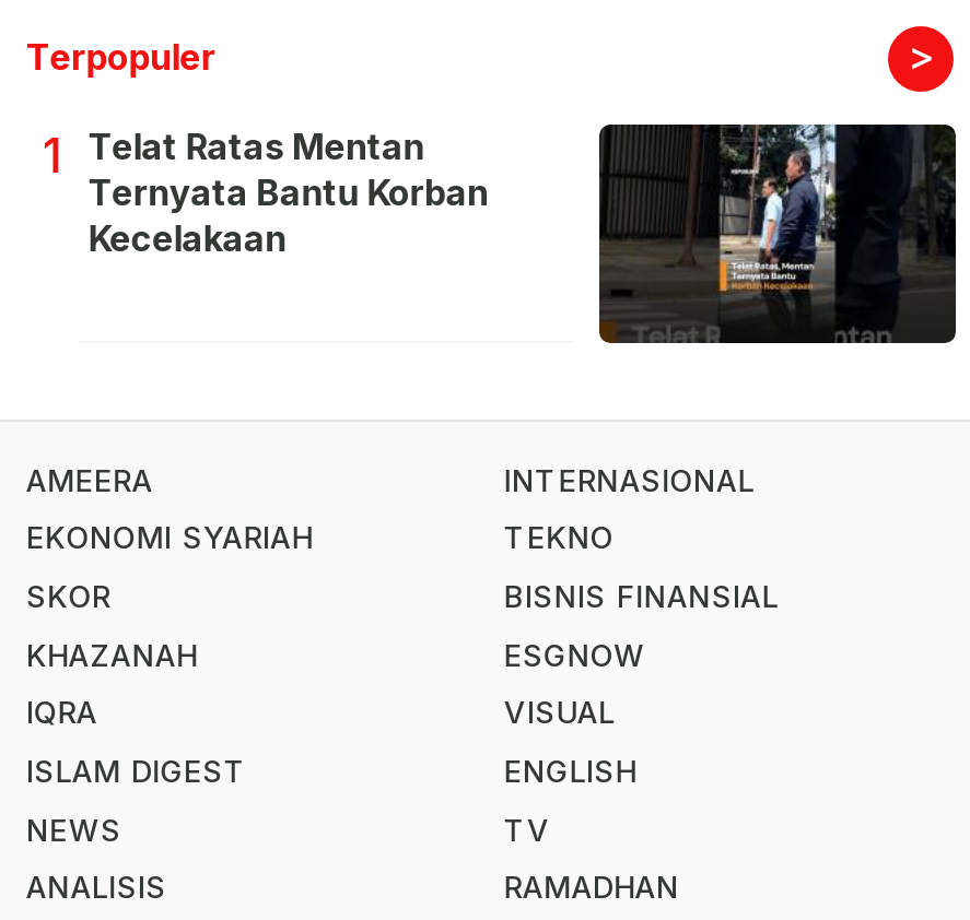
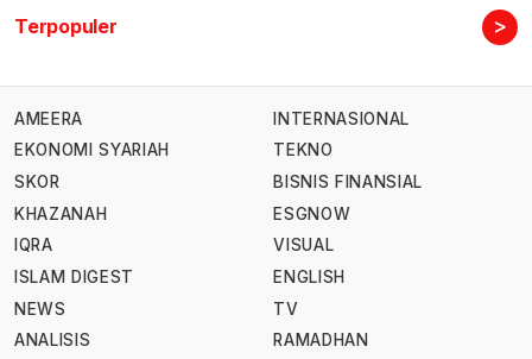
- 1
- Telat Ratas Mentan
- Ternyata Bantu Korban
- Kecelakaan

- [image]
